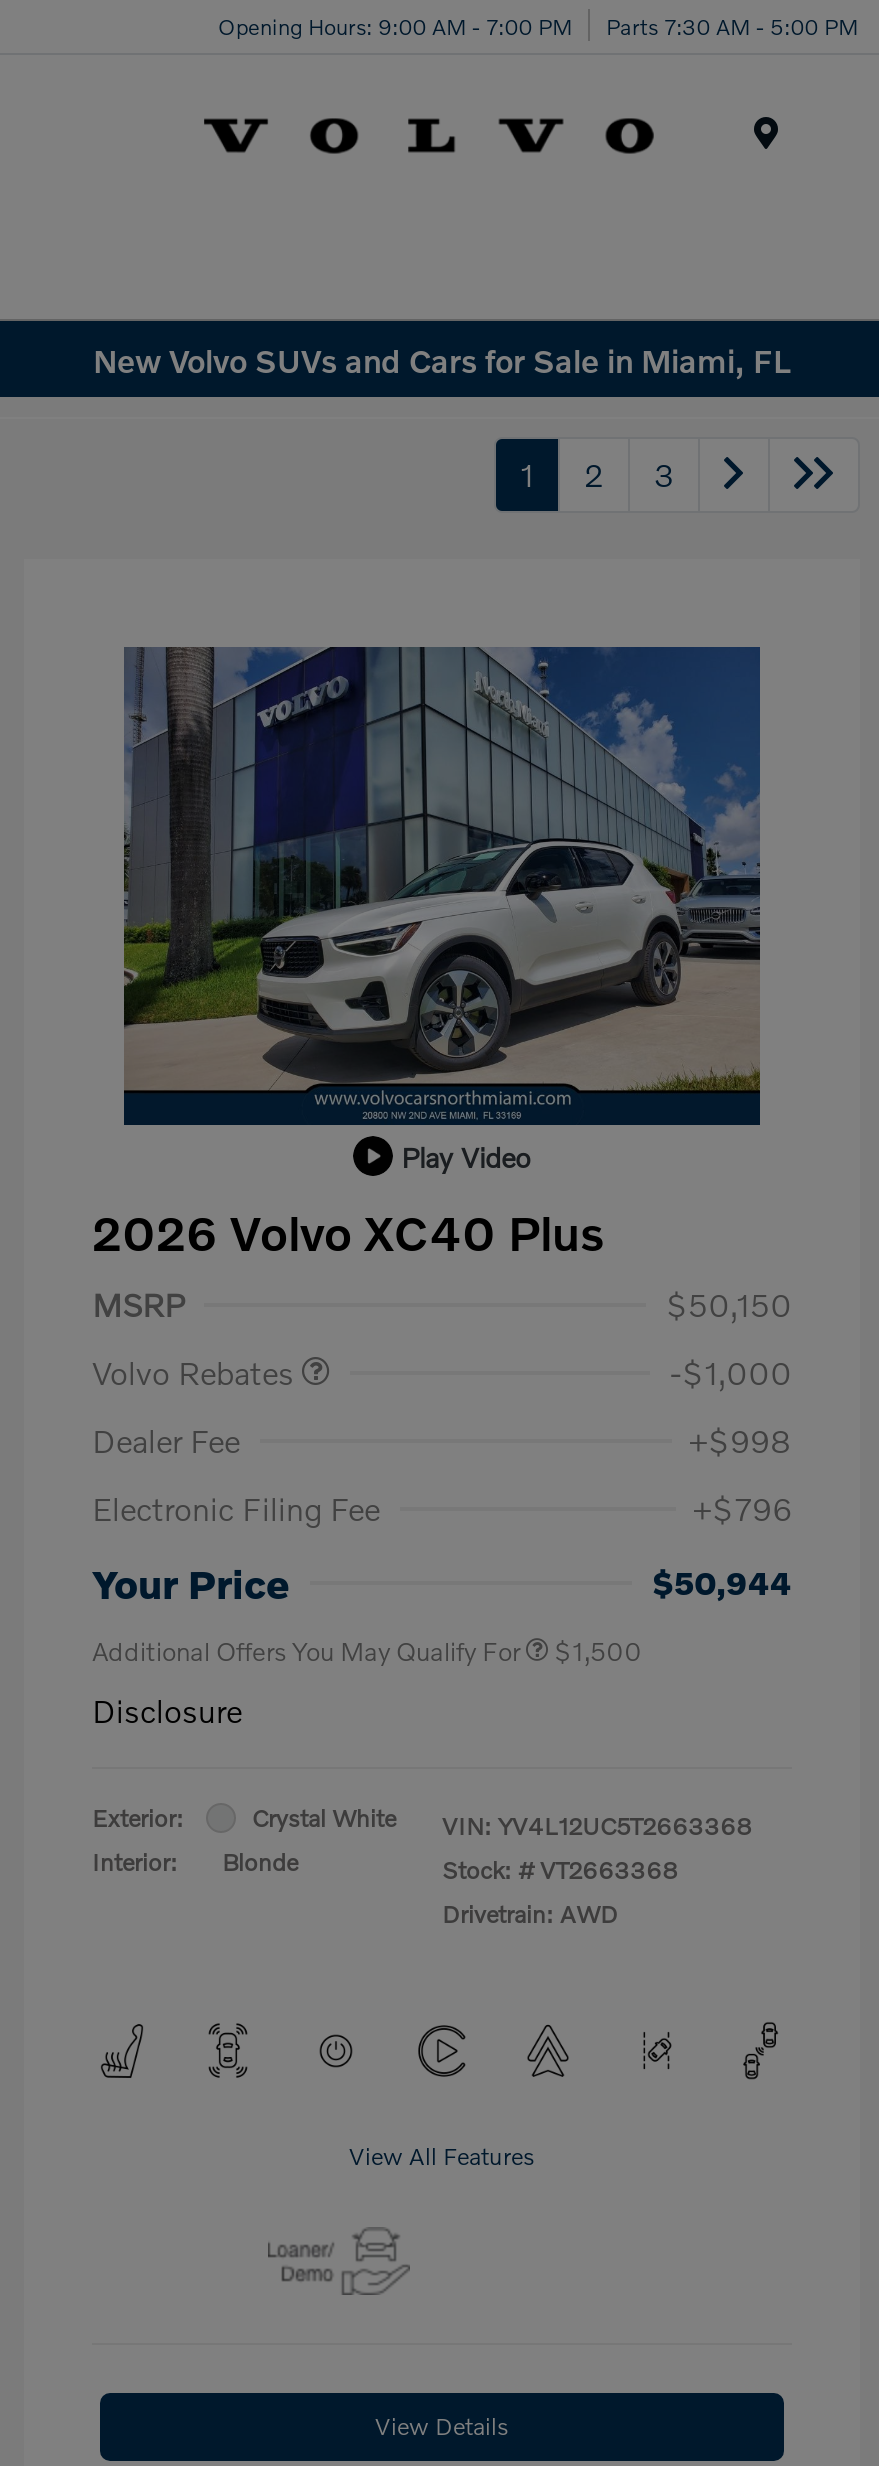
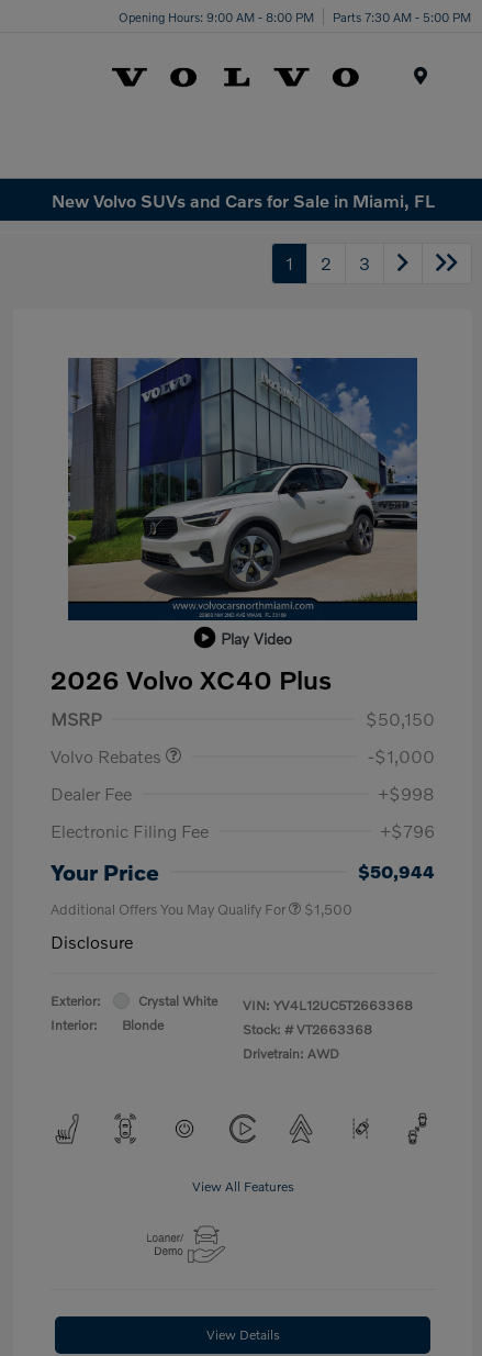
- Opening Hours: 9:00 AM - 7:00 PM
+ Opening Hours: 9:00 AM - 8:00 PM
